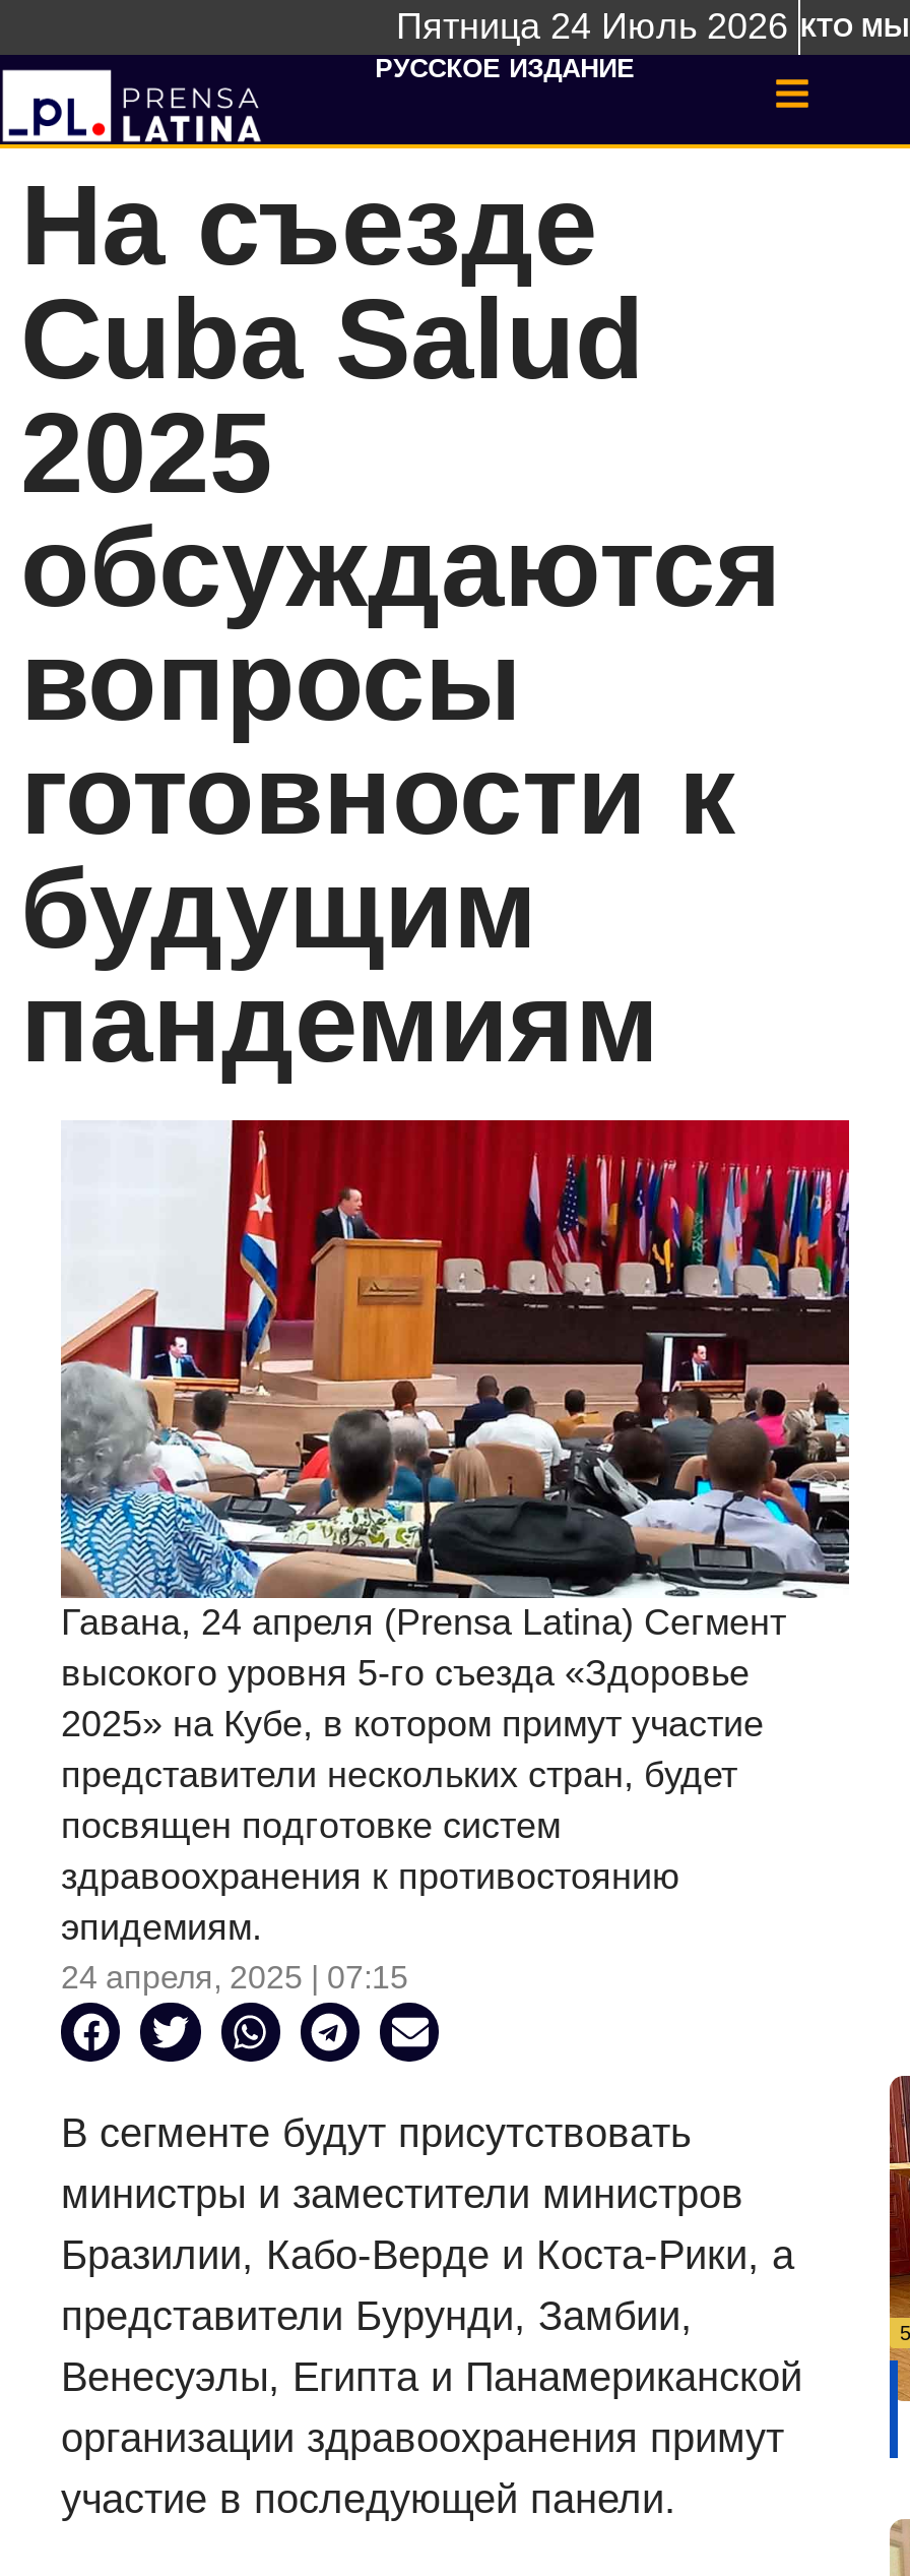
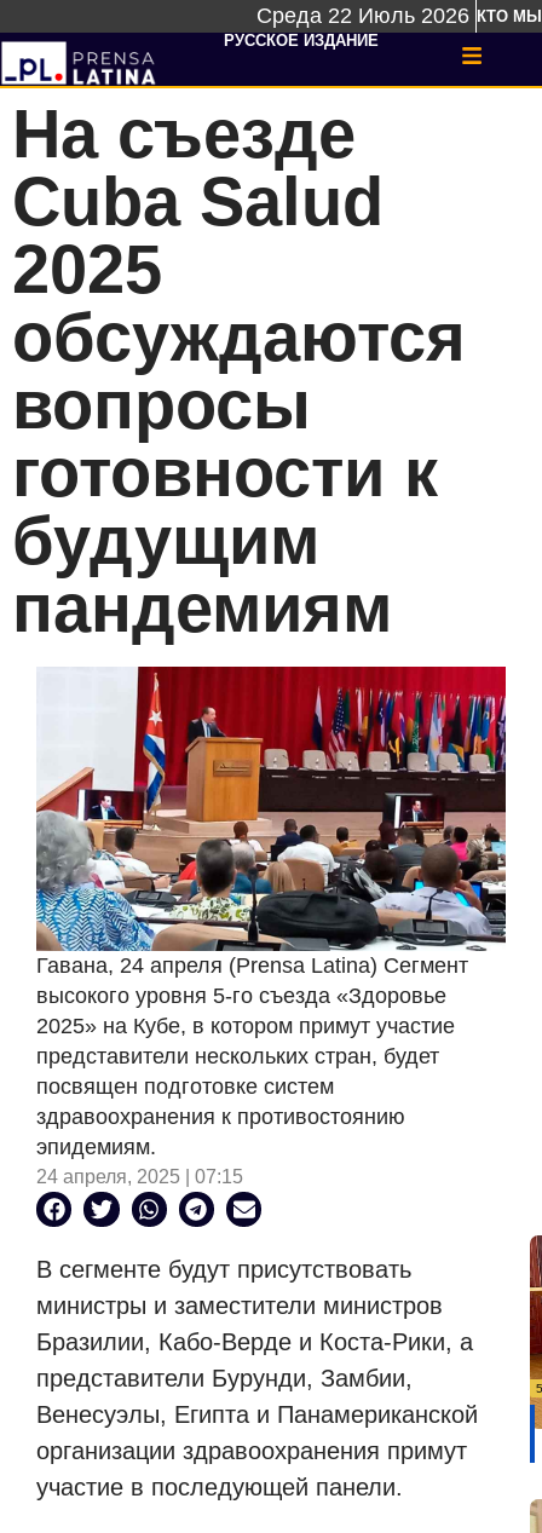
- Пятница 24 Июль 2026 КТО МЫ
+ Среда 22 Июль 2026 КТО МЫ
